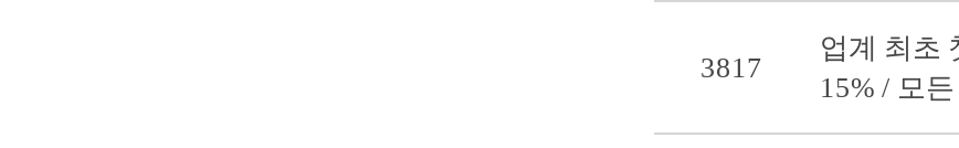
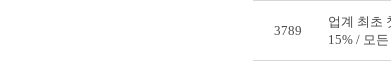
- 3817
+ 3789
